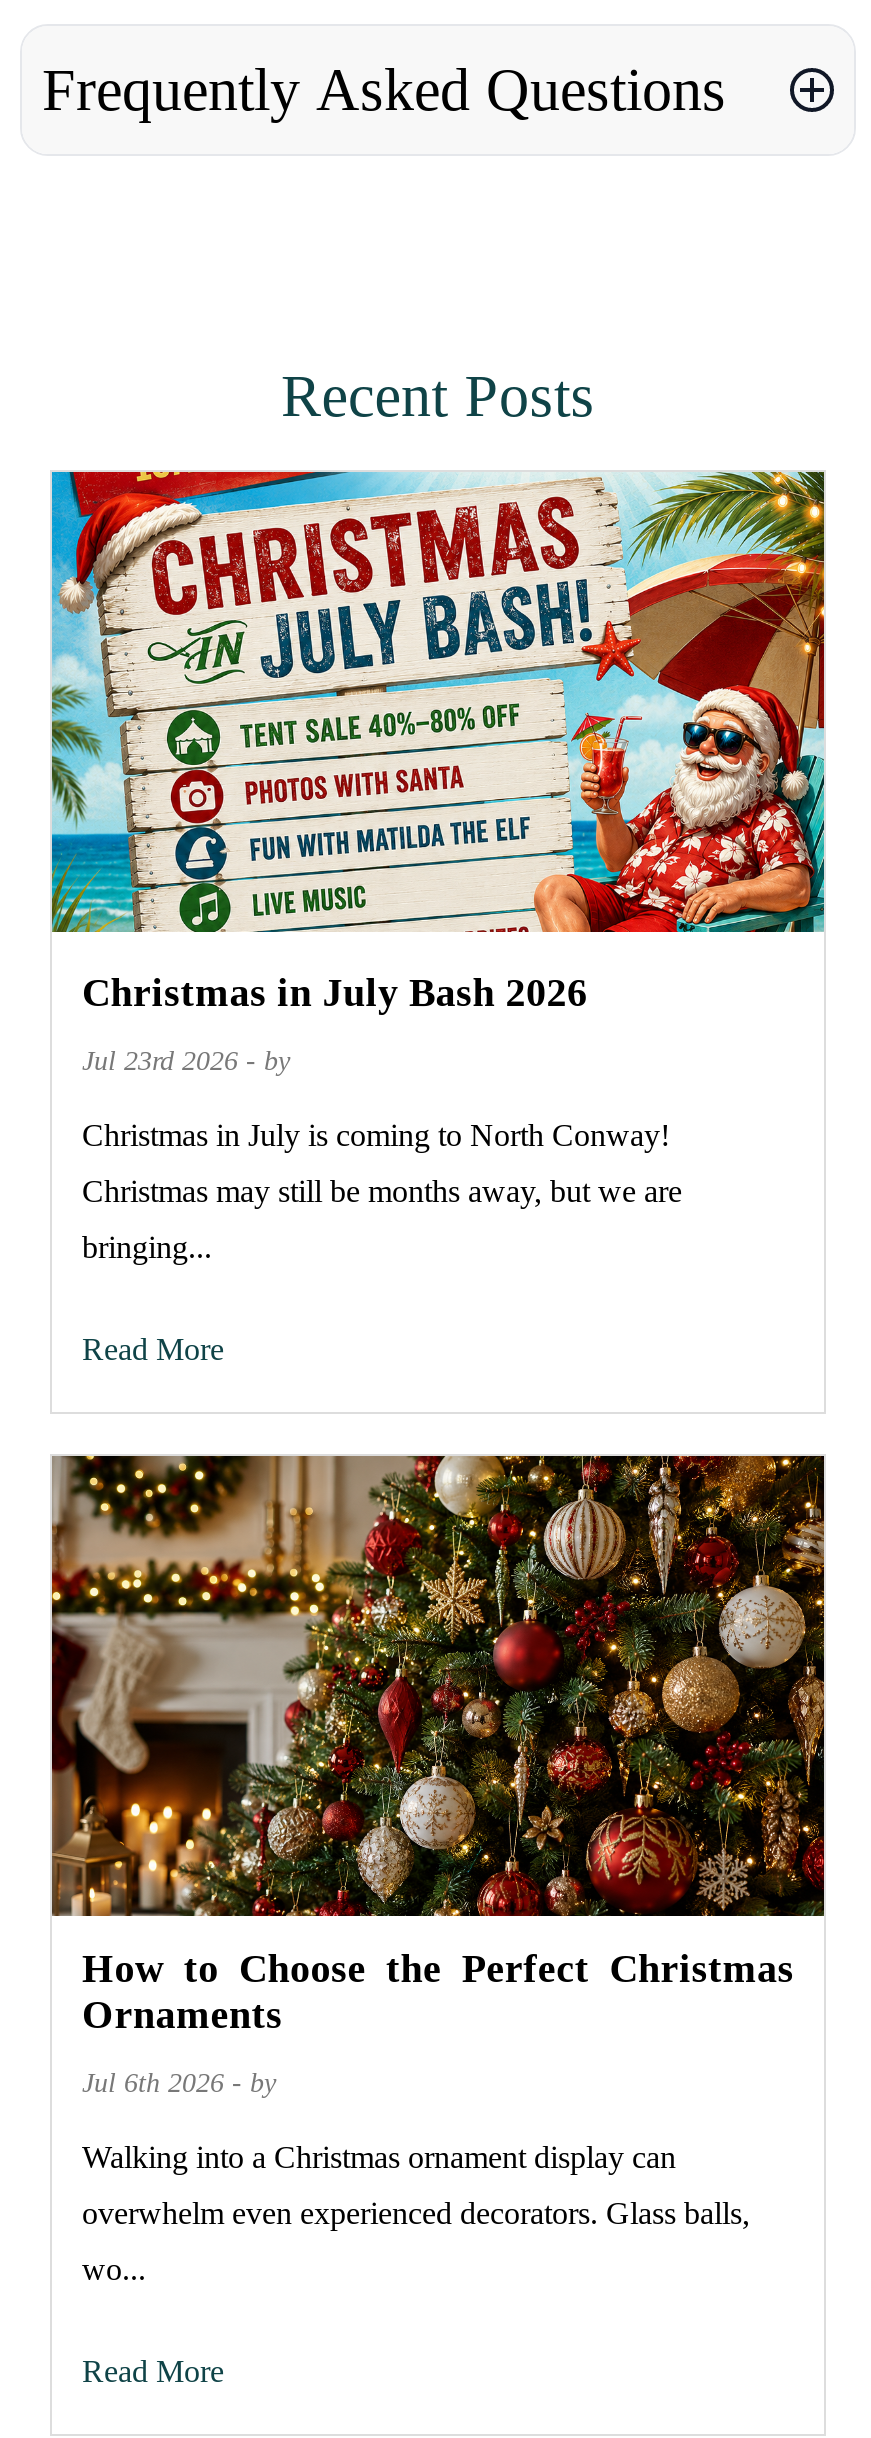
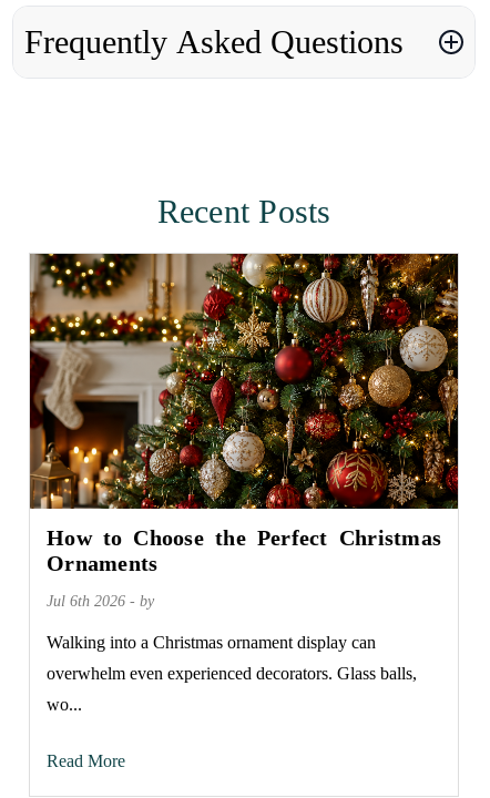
- [image]
- Christmas in July Bash 2026
- Jul 23rd 2026 - by
- Christmas in July is coming to North Conway!
- Christmas may still be months away, but we are
- bringing...
- Read More
